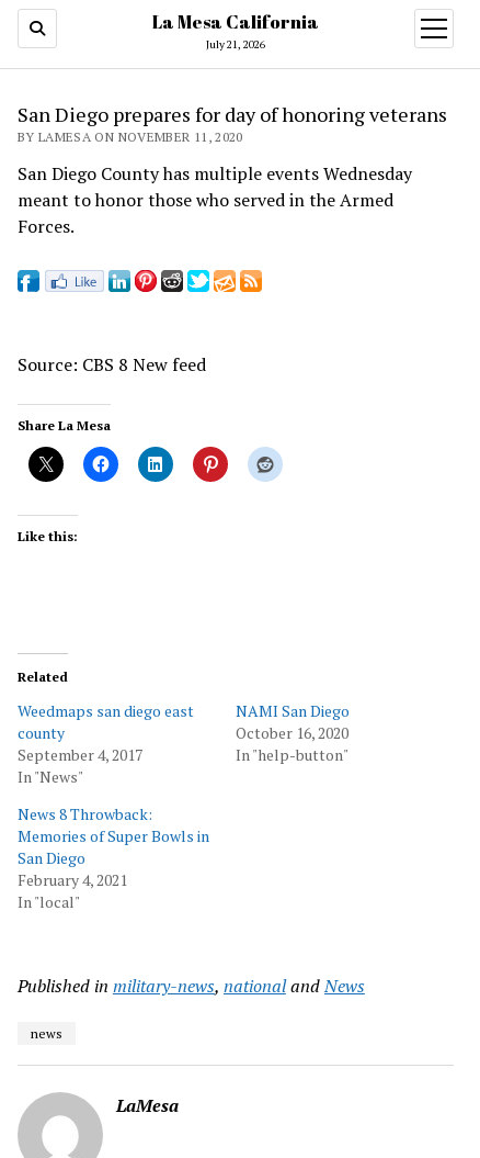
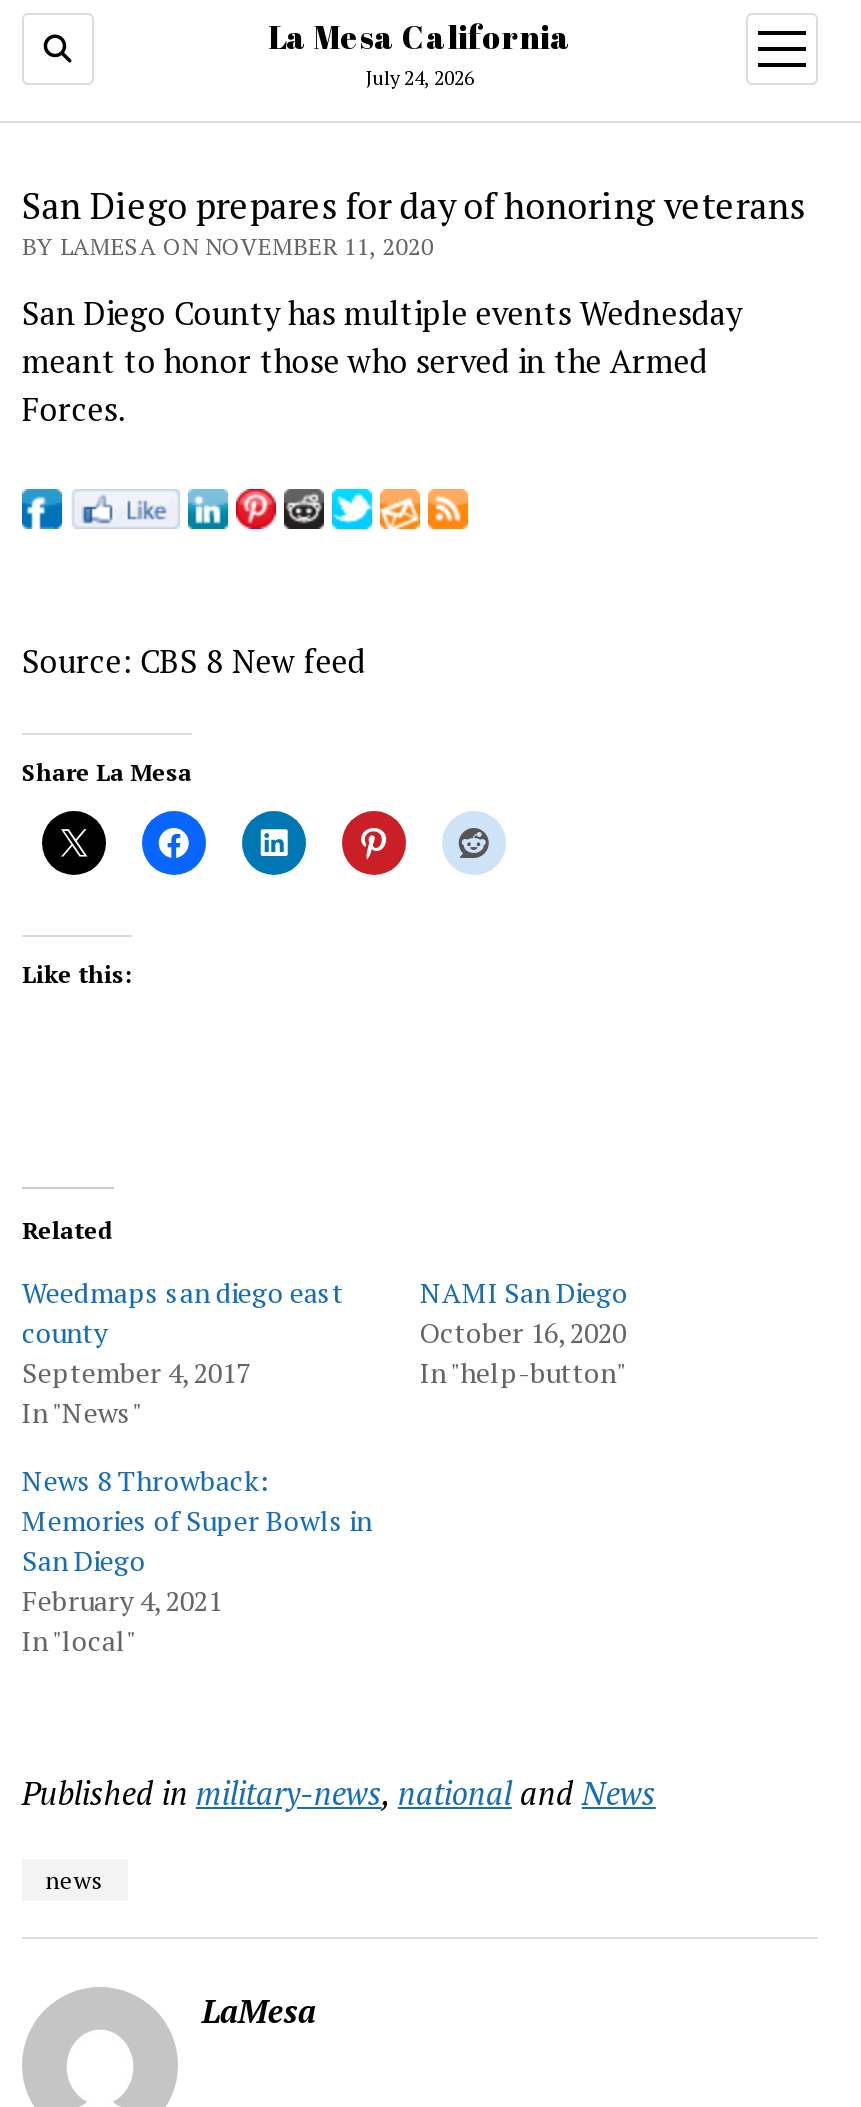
- July 21, 2026
+ July 24, 2026
